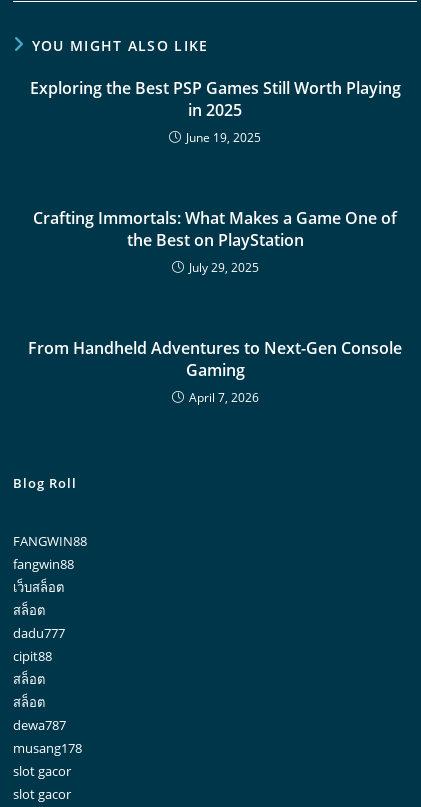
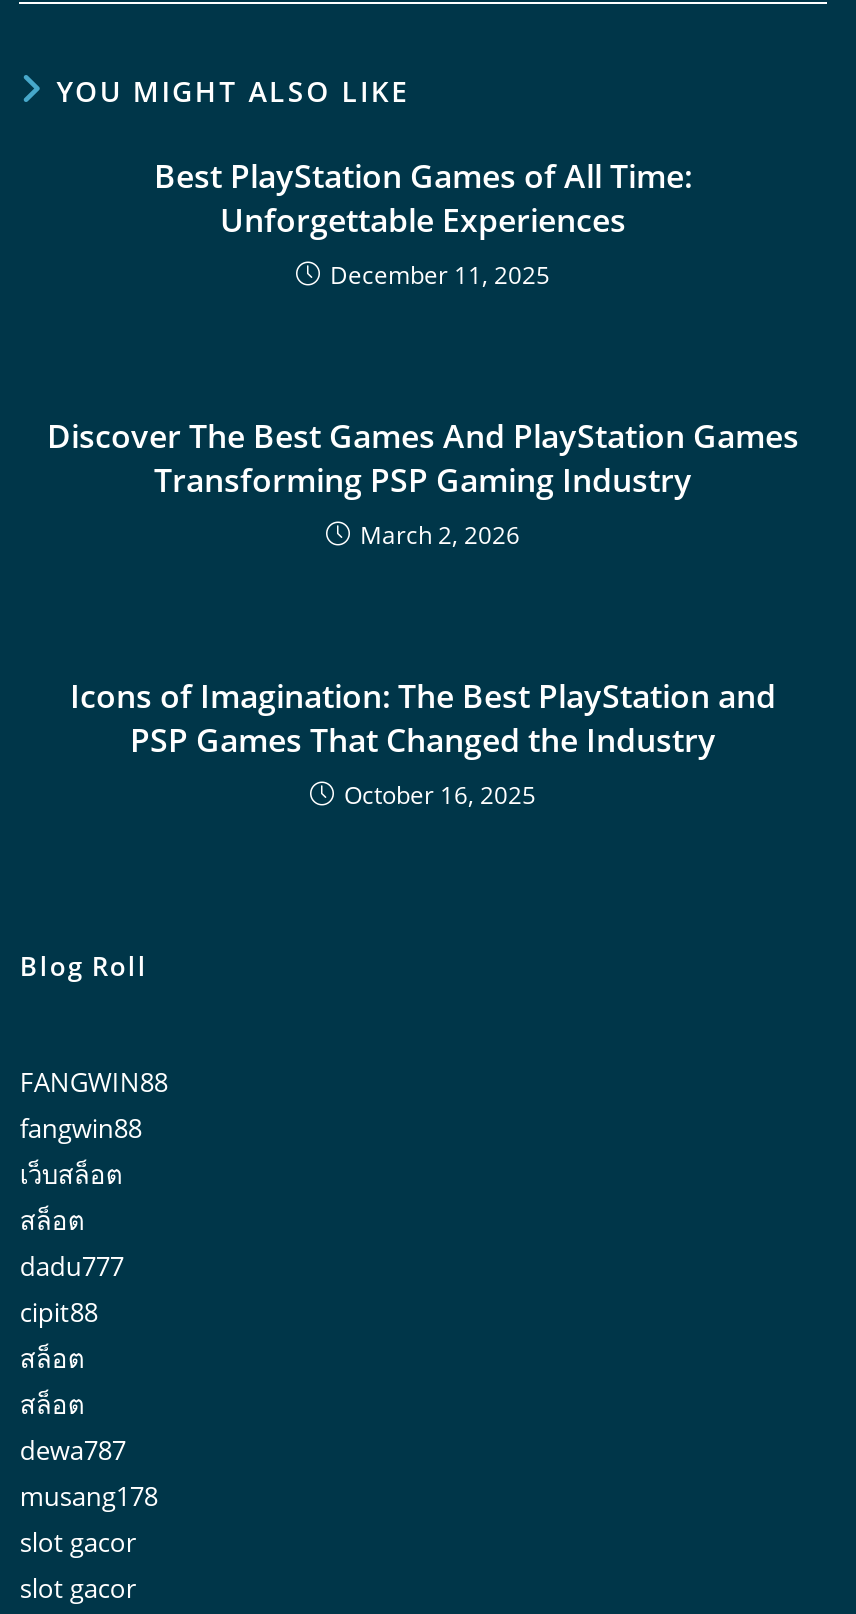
- Exploring the Best PSP Games Still Worth Playing
- in 2025
- June 19, 2025
+ Best PlayStation Games of All Time:
+ Unforgettable Experiences
+ December 11, 2025

- Crafting Immortals: What Makes a Game One of
- the Best on PlayStation
- July 29, 2025
+ Discover The Best Games And PlayStation Games
+ Transforming PSP Gaming Industry
+ March 2, 2026

- From Handheld Adventures to Next-Gen Console
- Gaming
- April 7, 2026
+ Icons of Imagination: The Best PlayStation and
+ PSP Games That Changed the Industry
+ October 16, 2025
